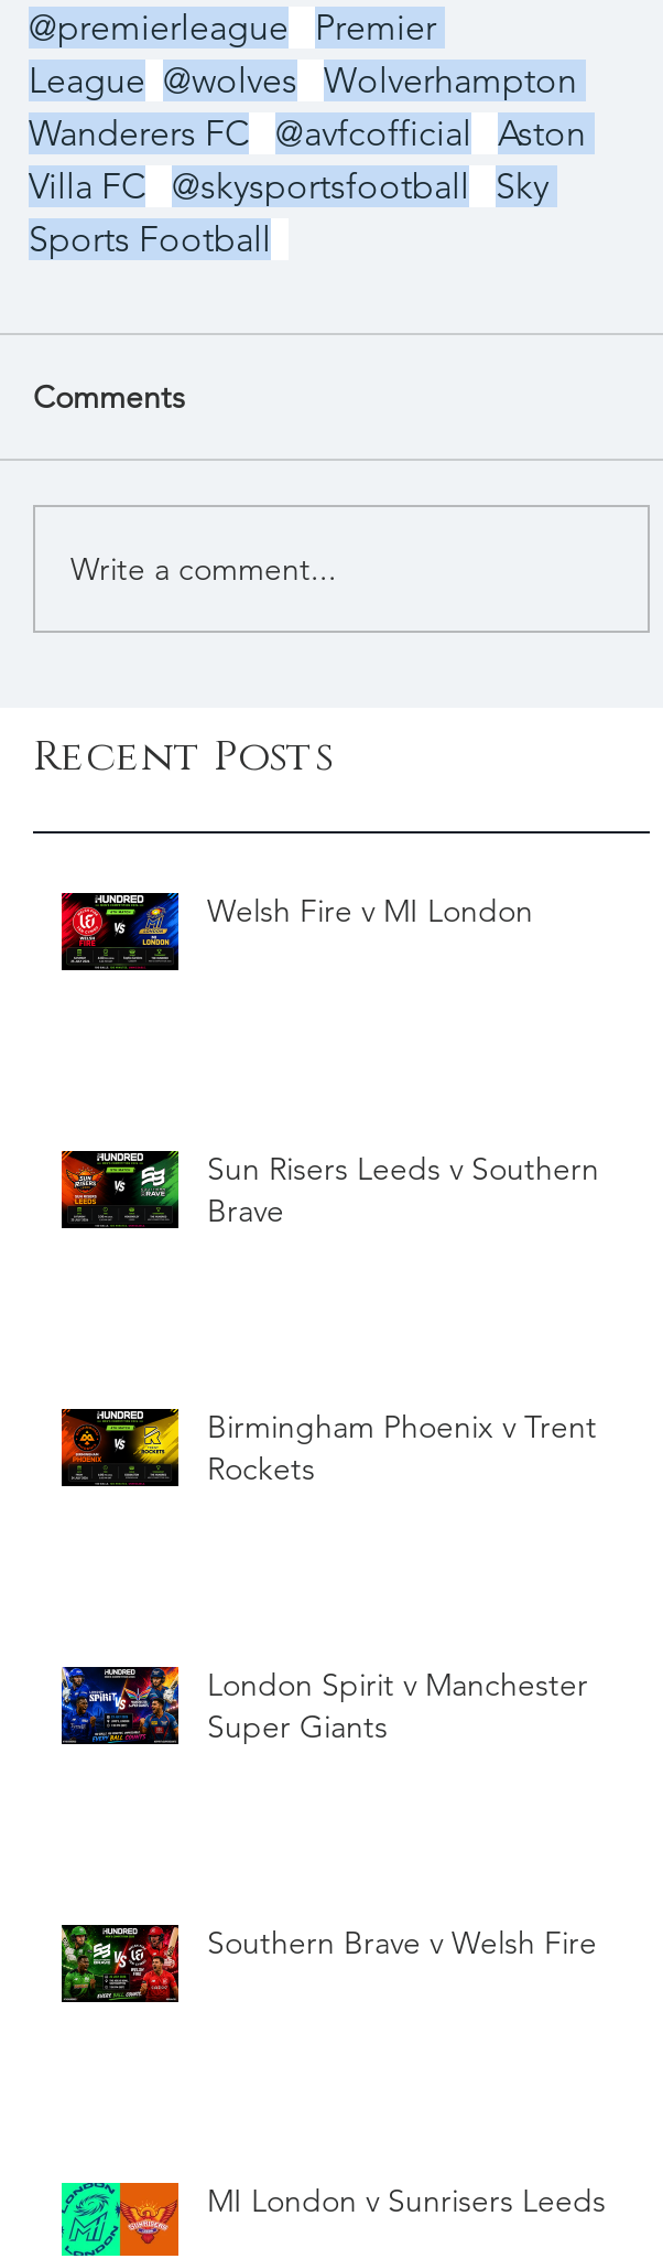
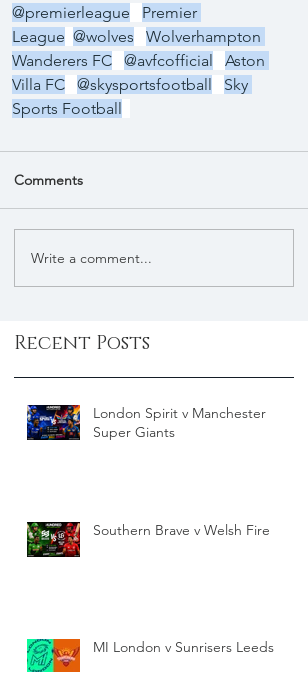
- [image]
- Welsh Fire v MI London

- [image]
- Sun Risers Leeds v Southern
- Brave

- [image]
- Birmingham Phoenix v Trent
- Rockets
